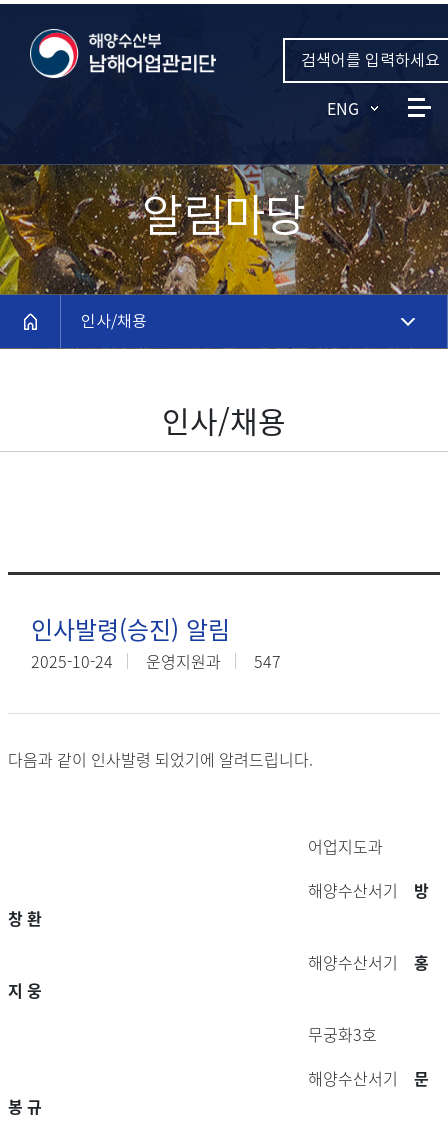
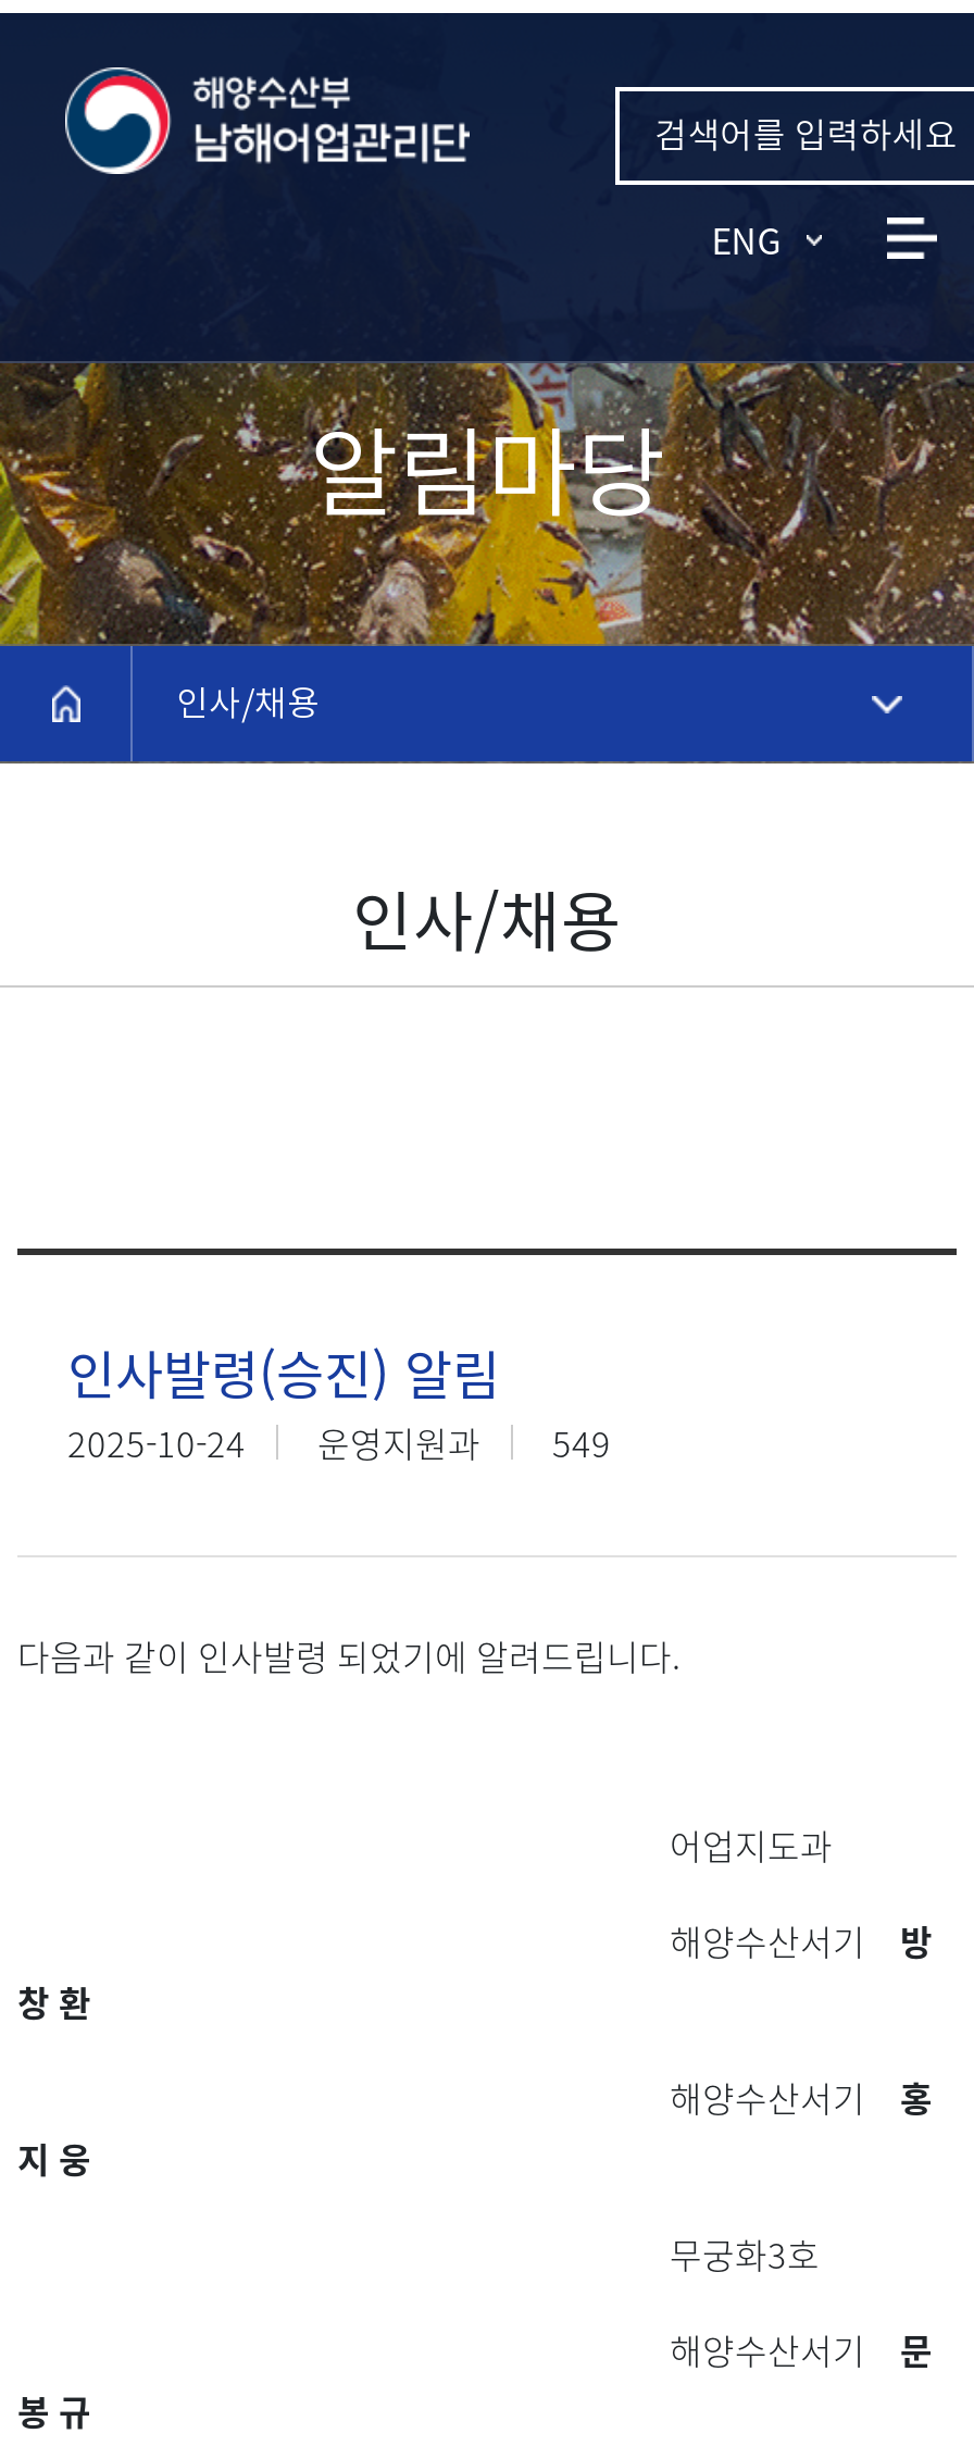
- 2025-10-24 운영지원과 547
+ 2025-10-24 운영지원과 549
